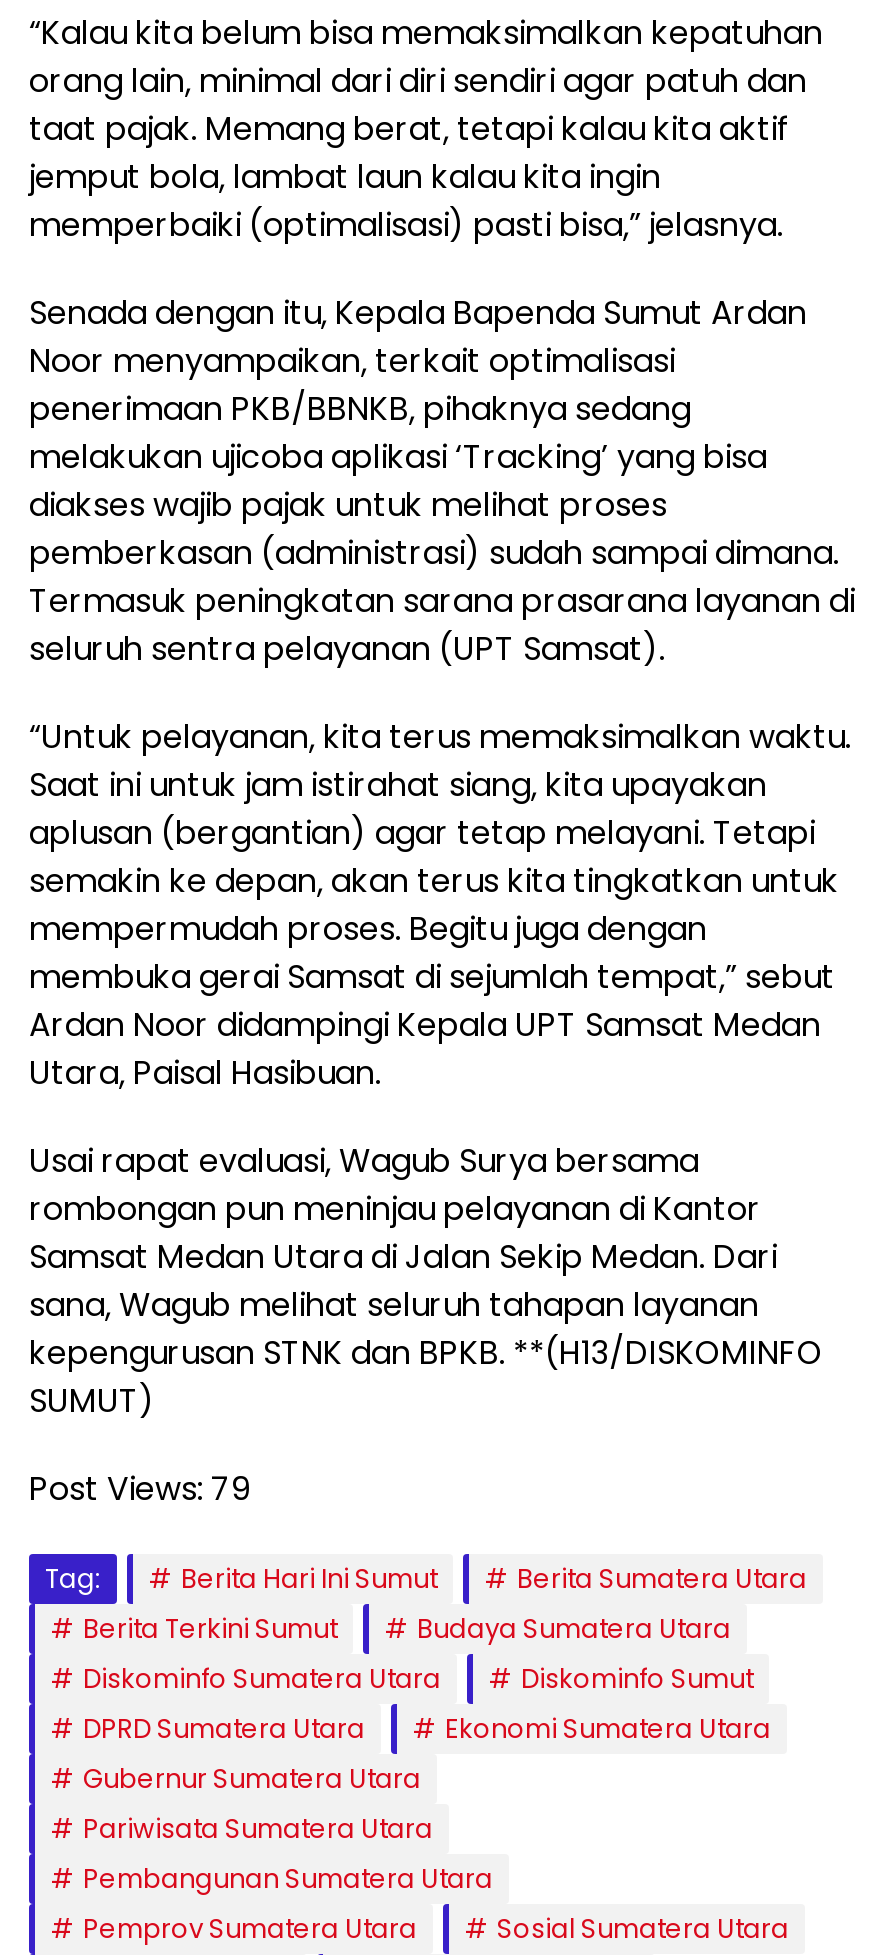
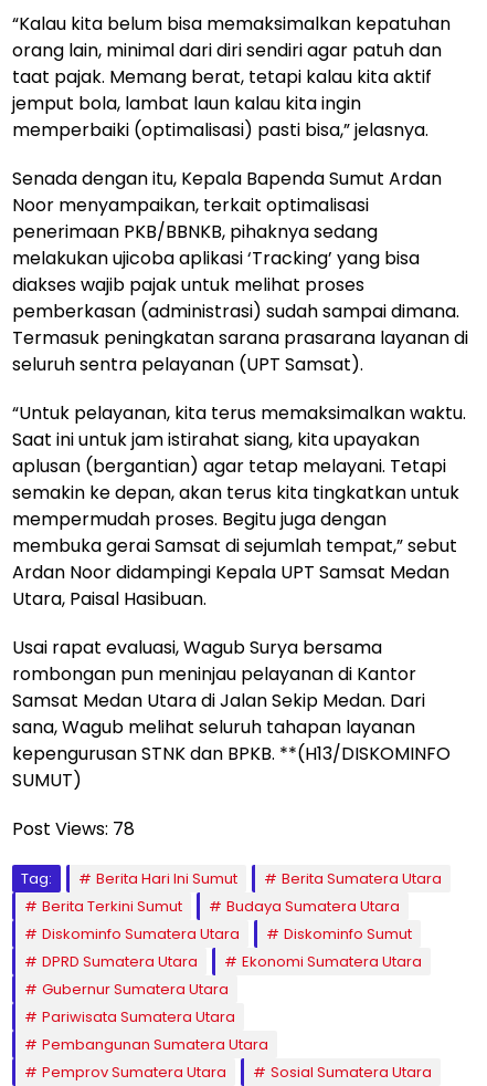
- Post Views: 79
+ Post Views: 78
